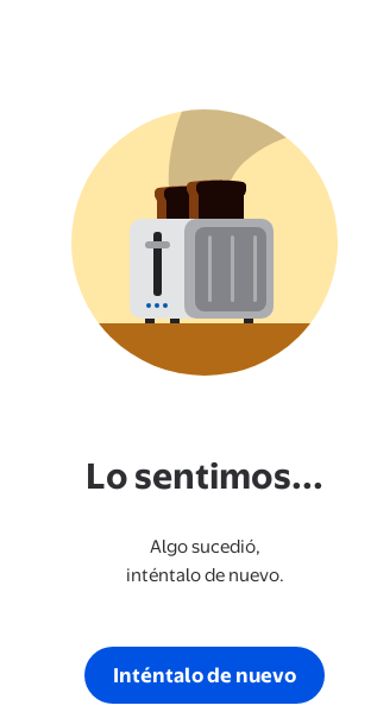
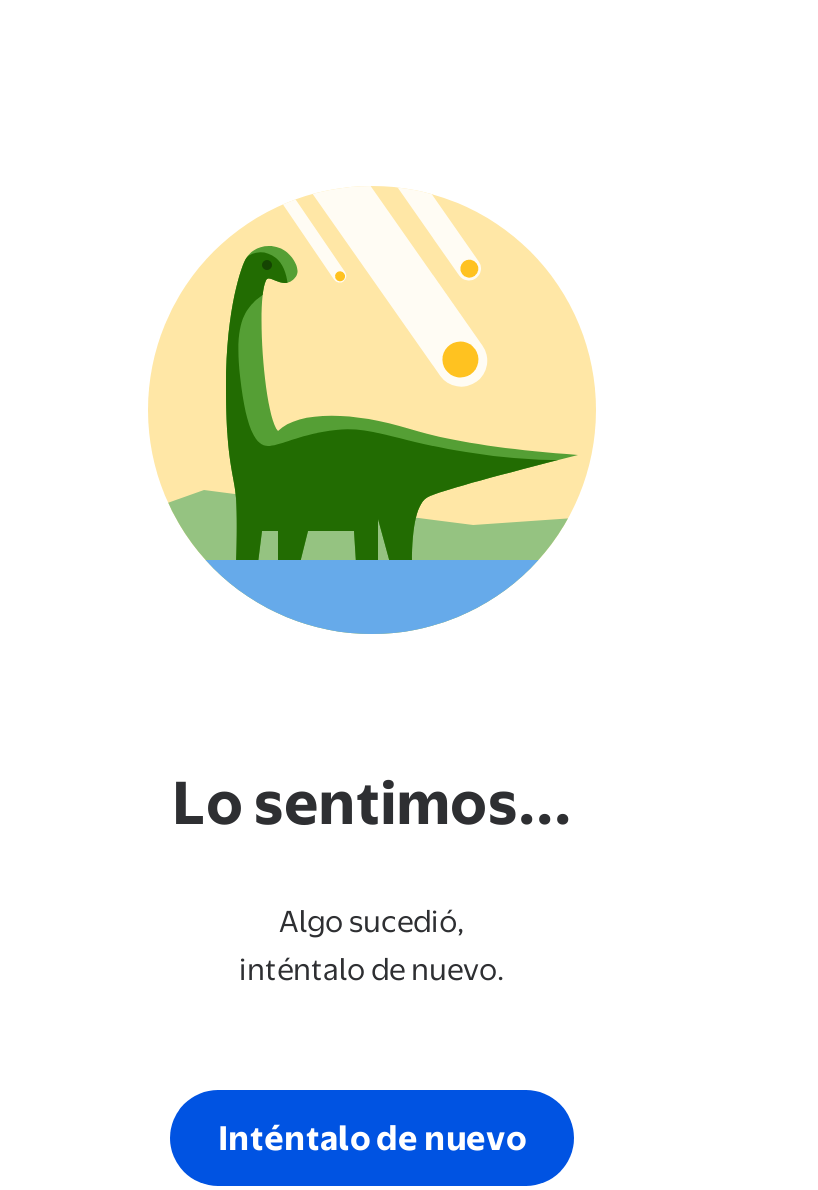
- [image]
+ [image]
